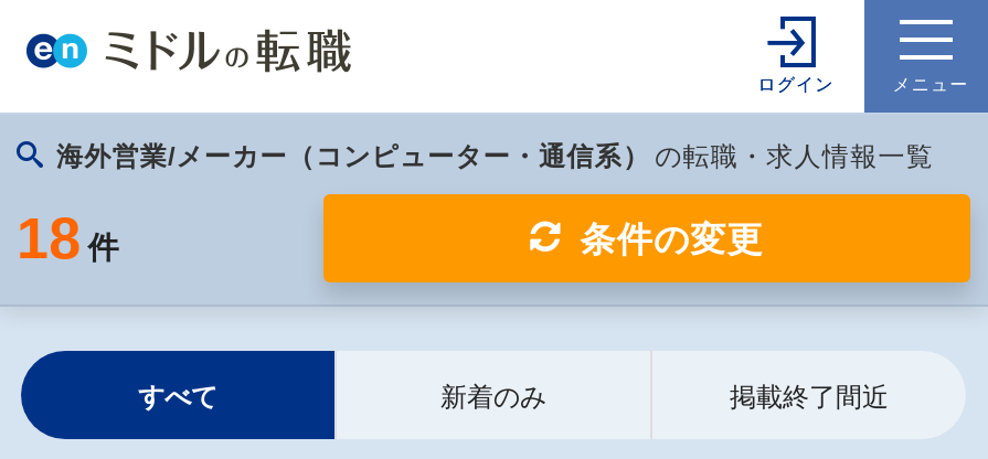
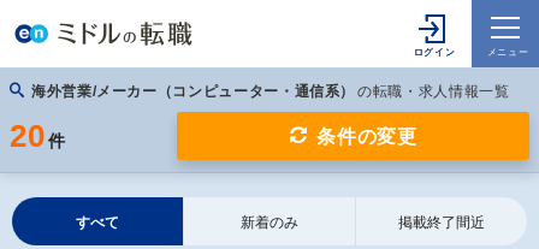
- 18 件
+ 20 件
